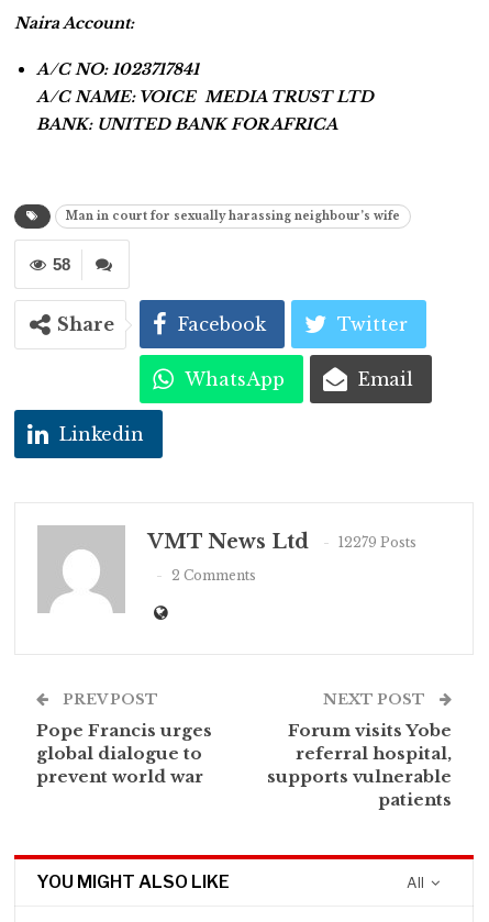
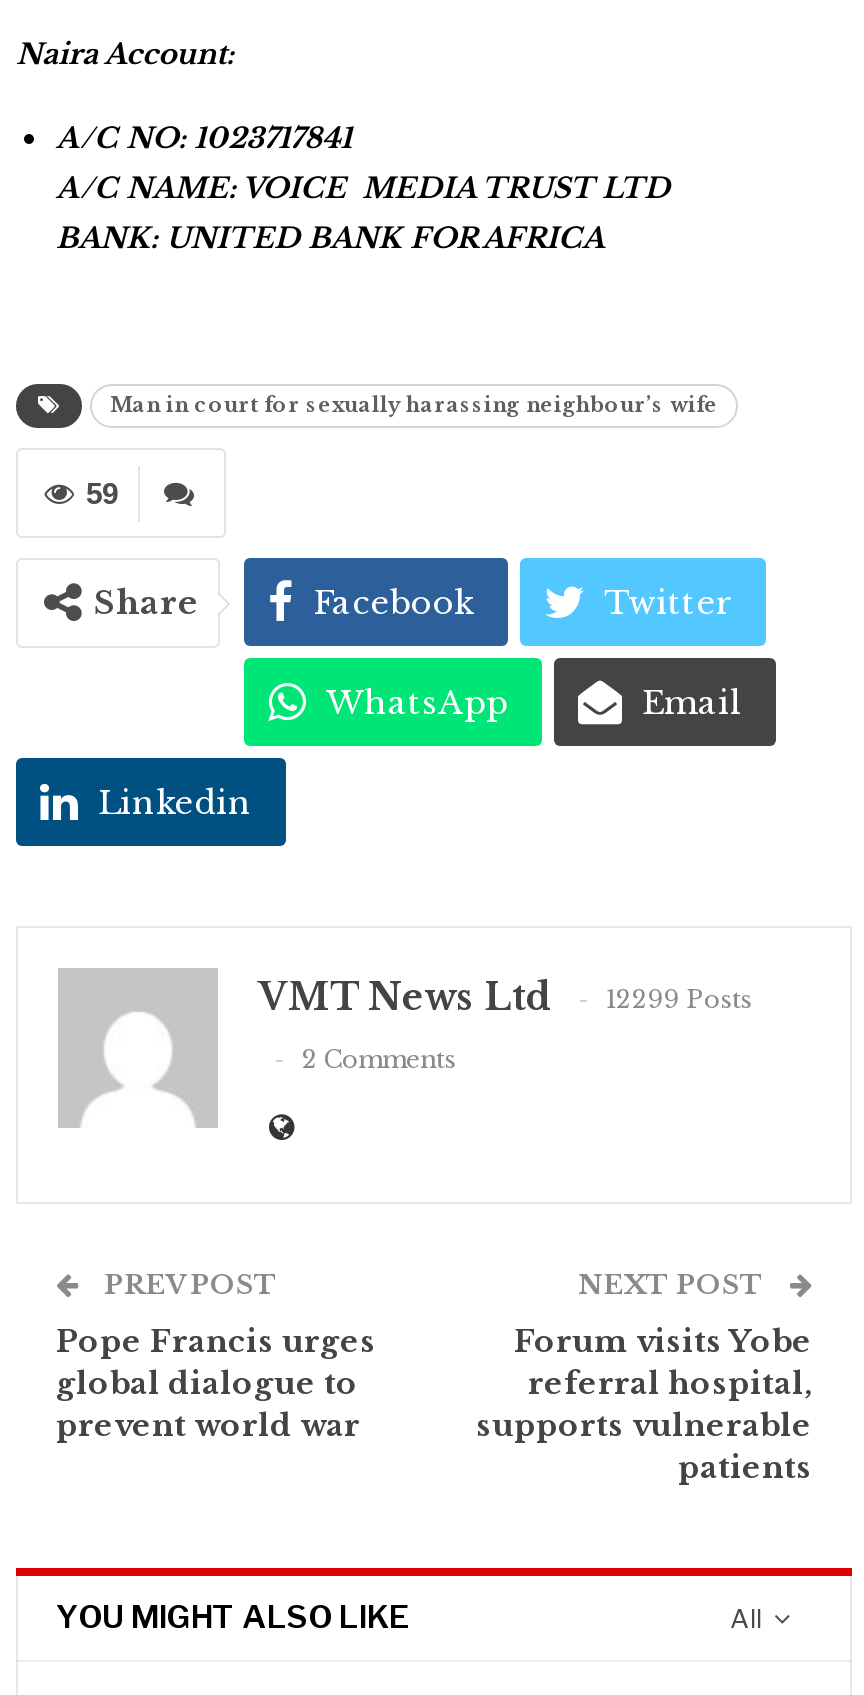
- 58
+ 59

- VMT News Ltd 12279 Posts
+ VMT News Ltd 12299 Posts
